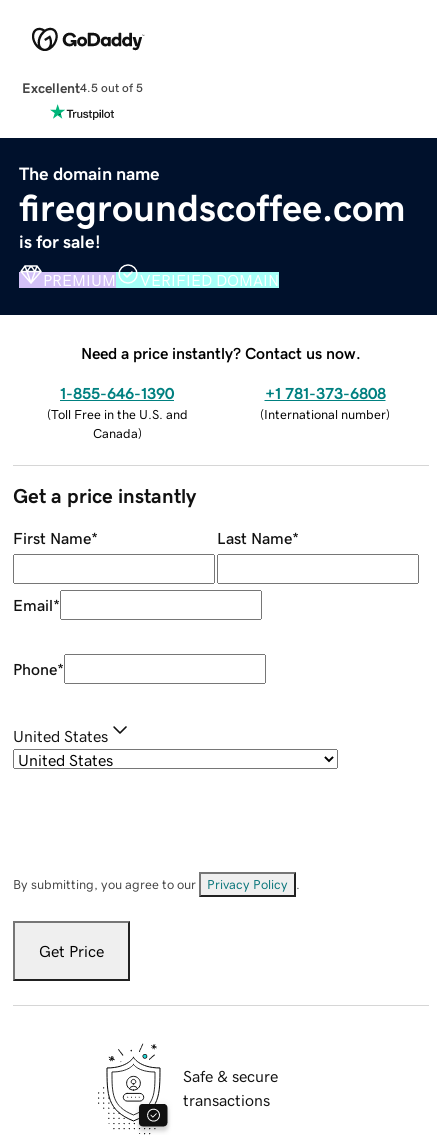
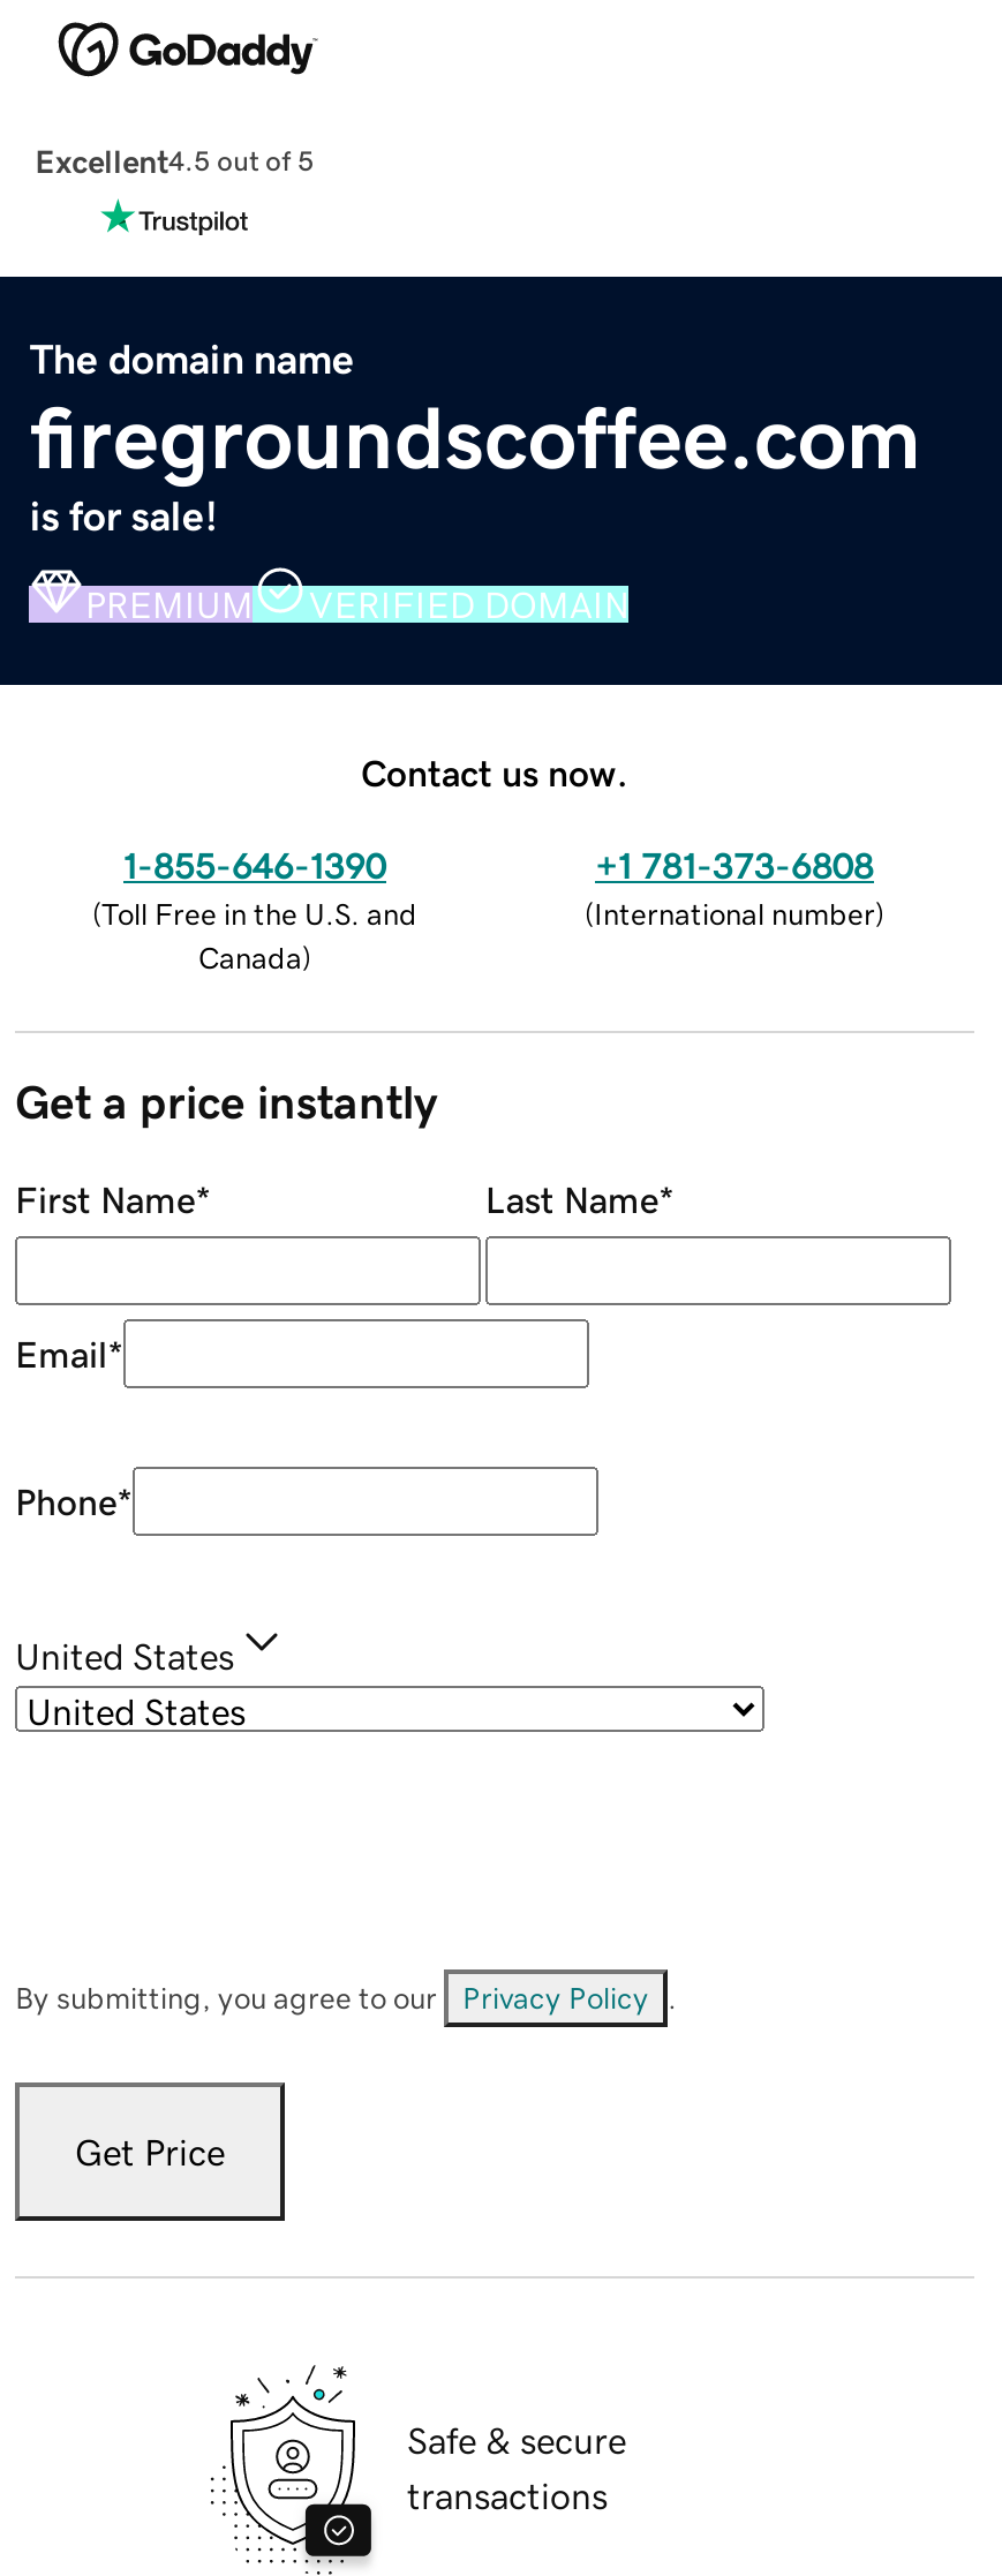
- Need a price instantly? Contact us now.
+ Contact us now.
